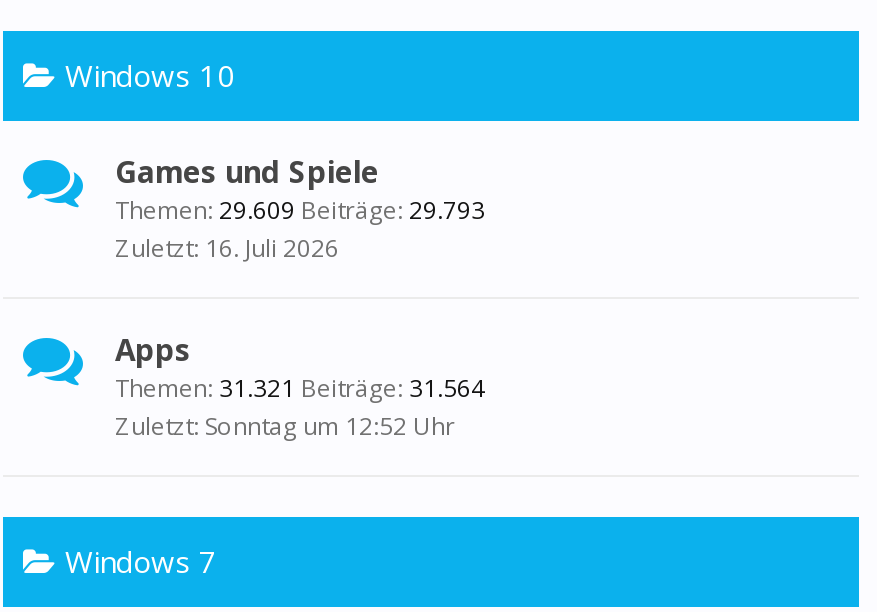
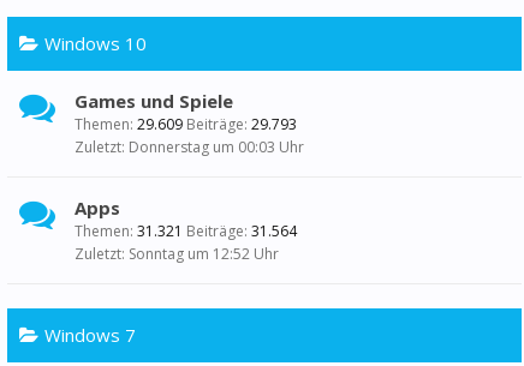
- 16. Juli 2026
+ Donnerstag um 00:03 Uhr
